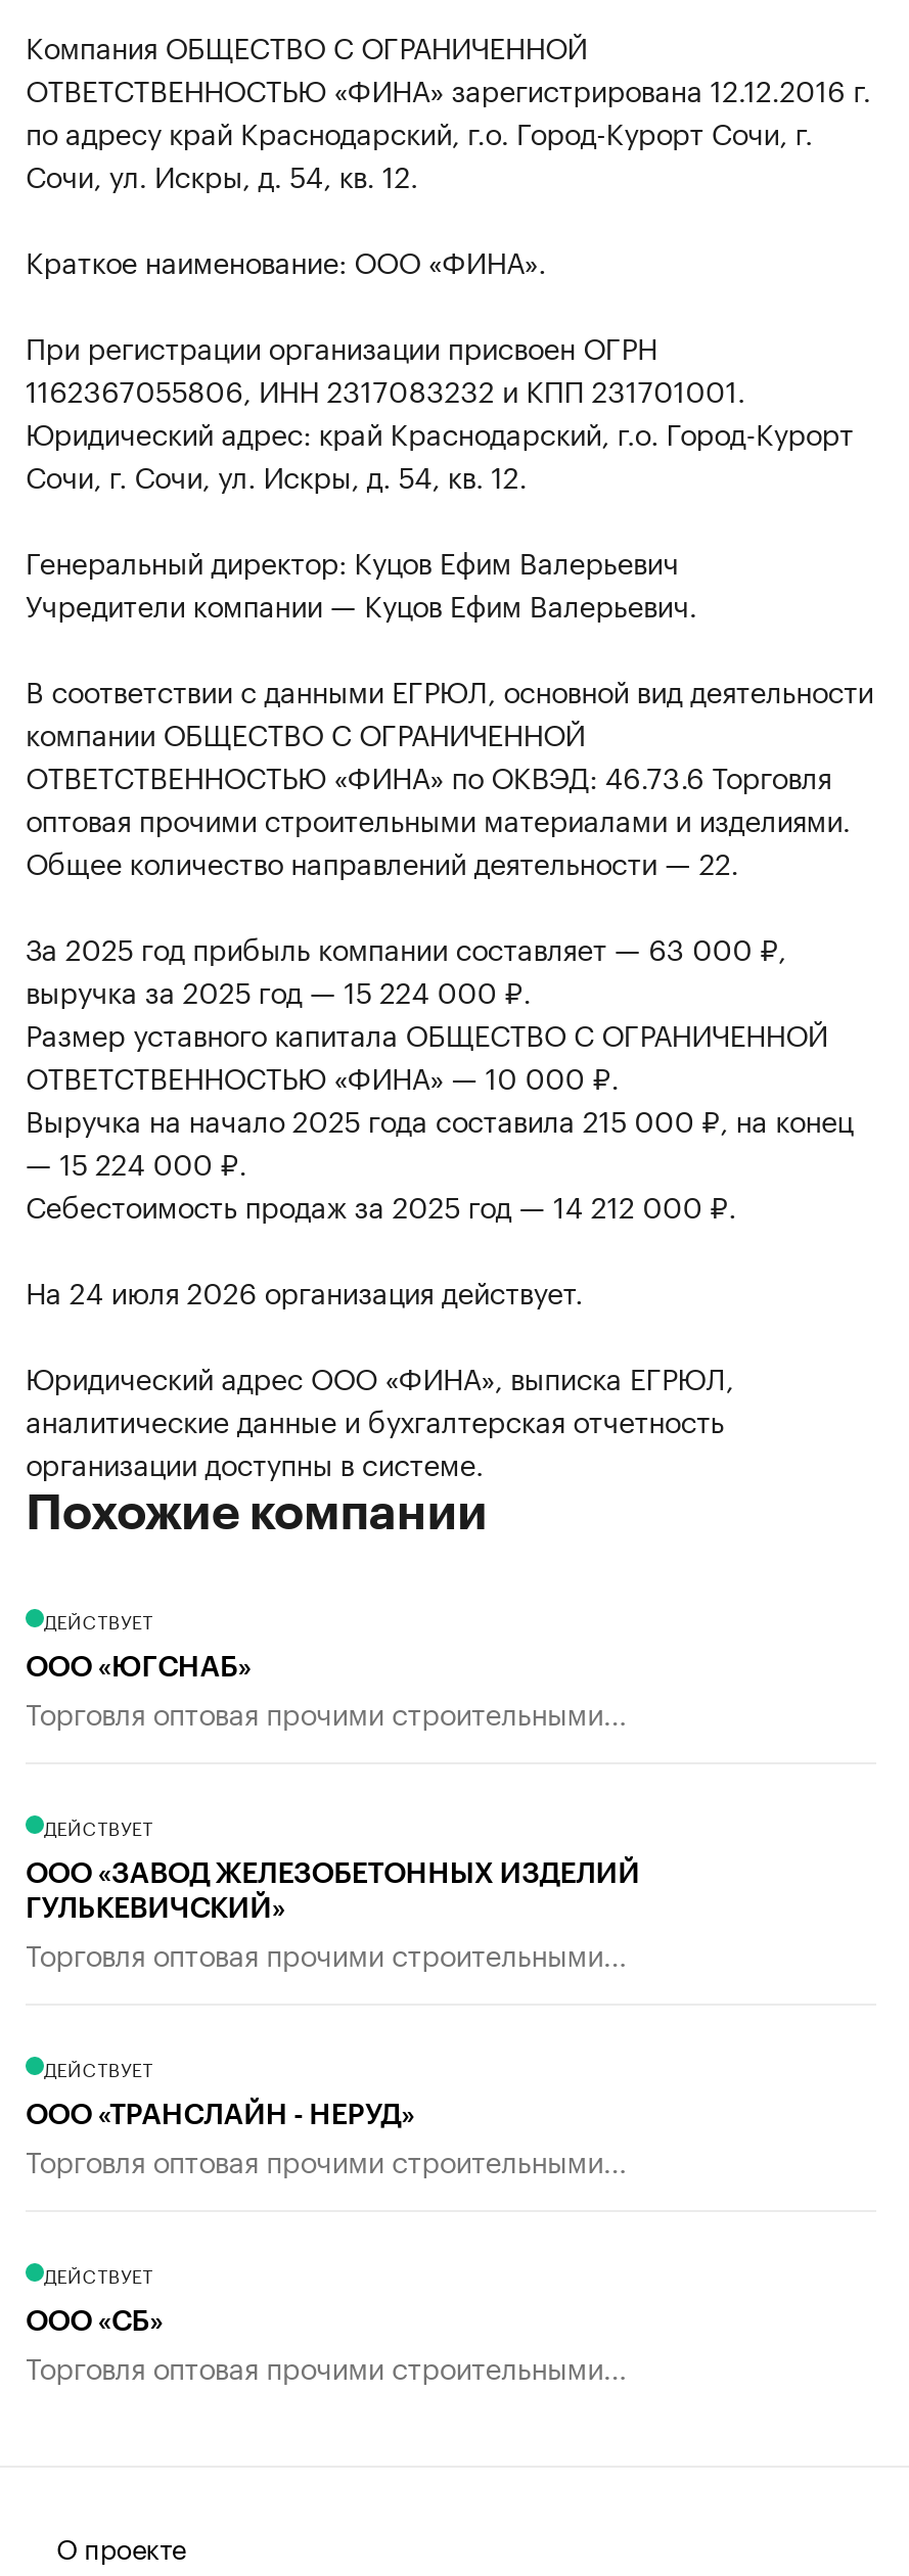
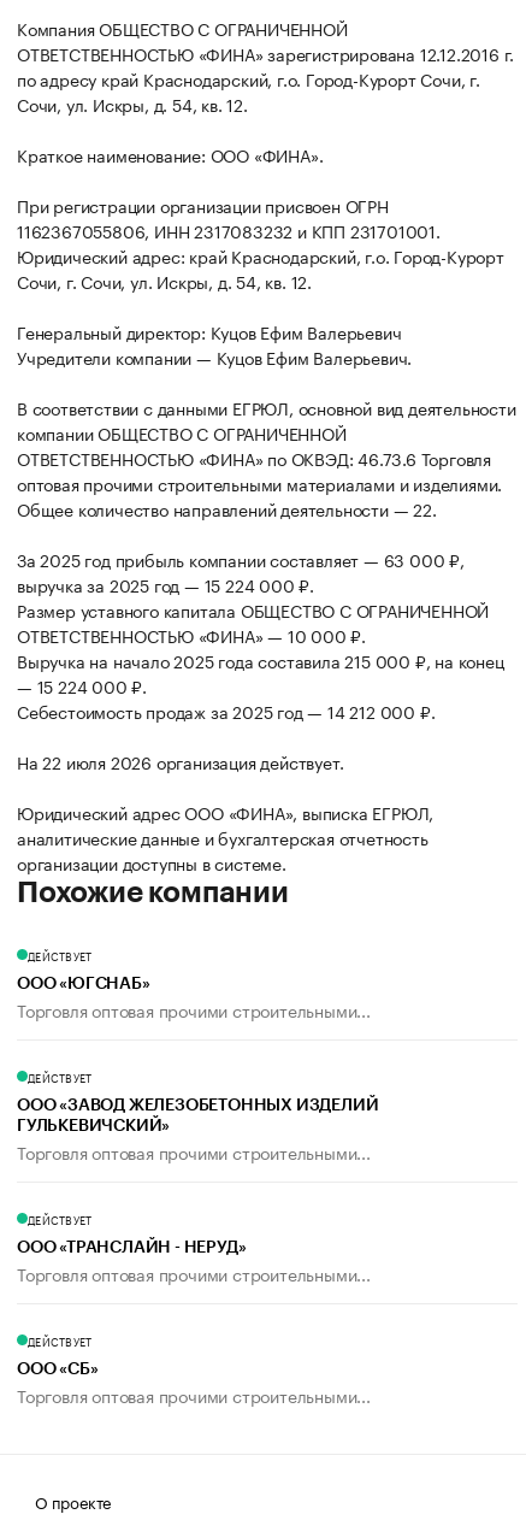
- На 24 июля 2026 организация действует.
+ На 22 июля 2026 организация действует.
